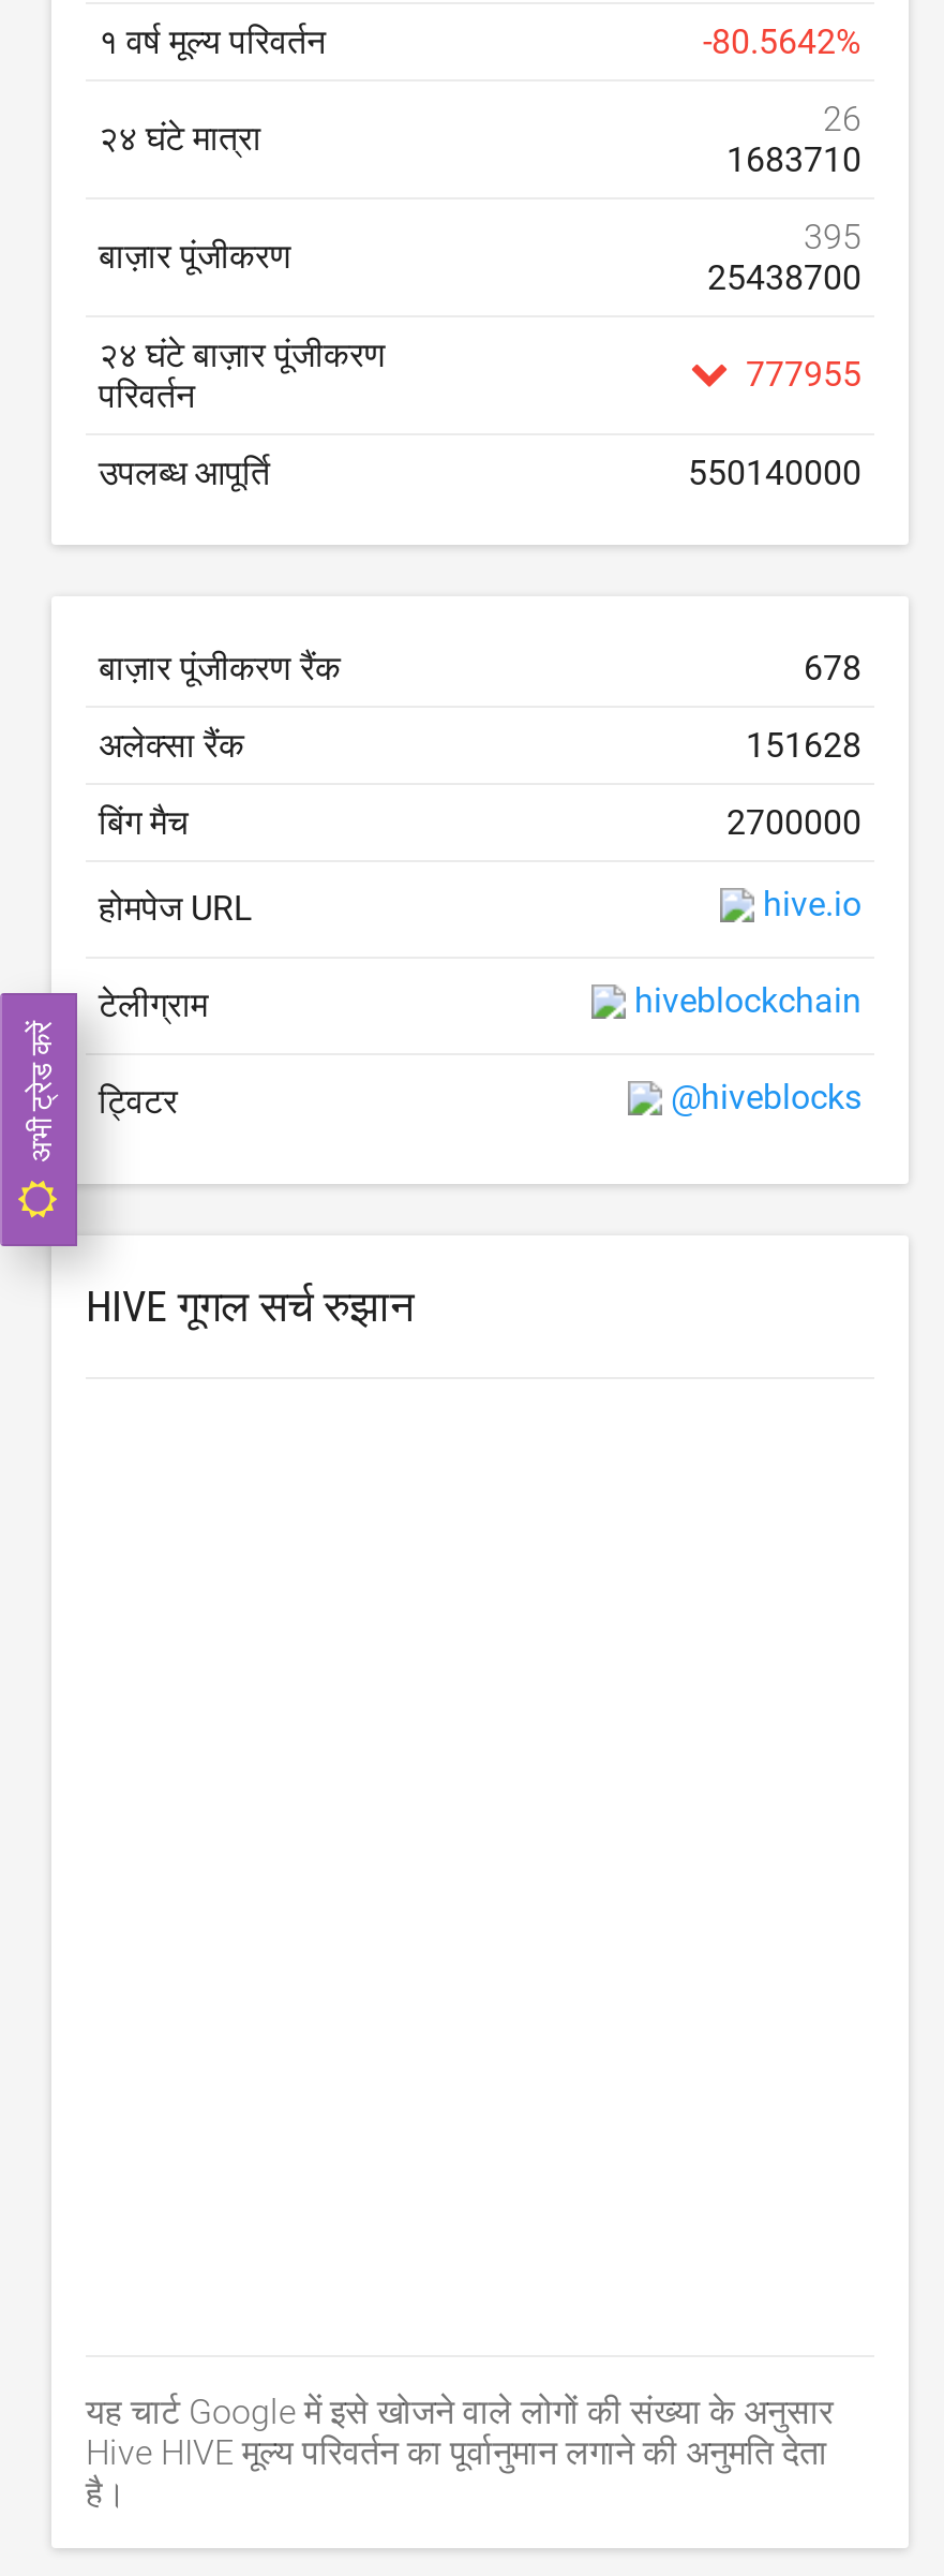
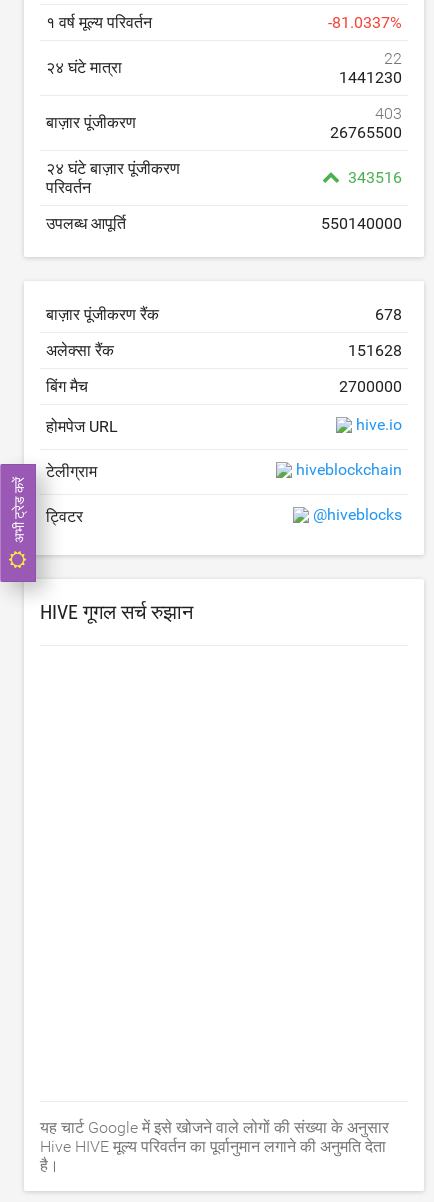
- -80.5642%
+ -81.0337%

- 26
+ 22

- 1683710
+ 1441230

- 395
+ 403

- 25438700
+ 26765500

- 777955
+ 343516
